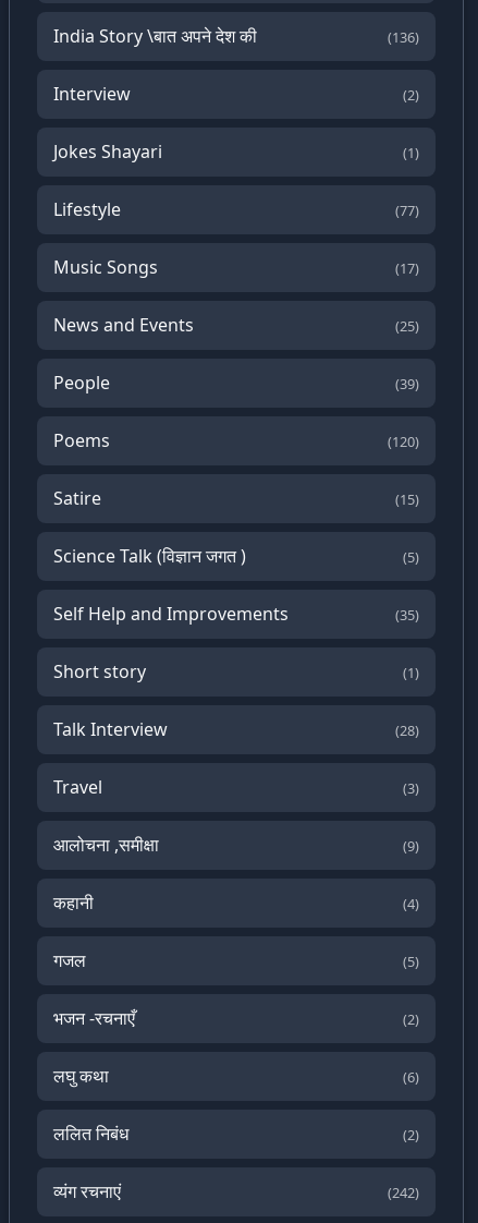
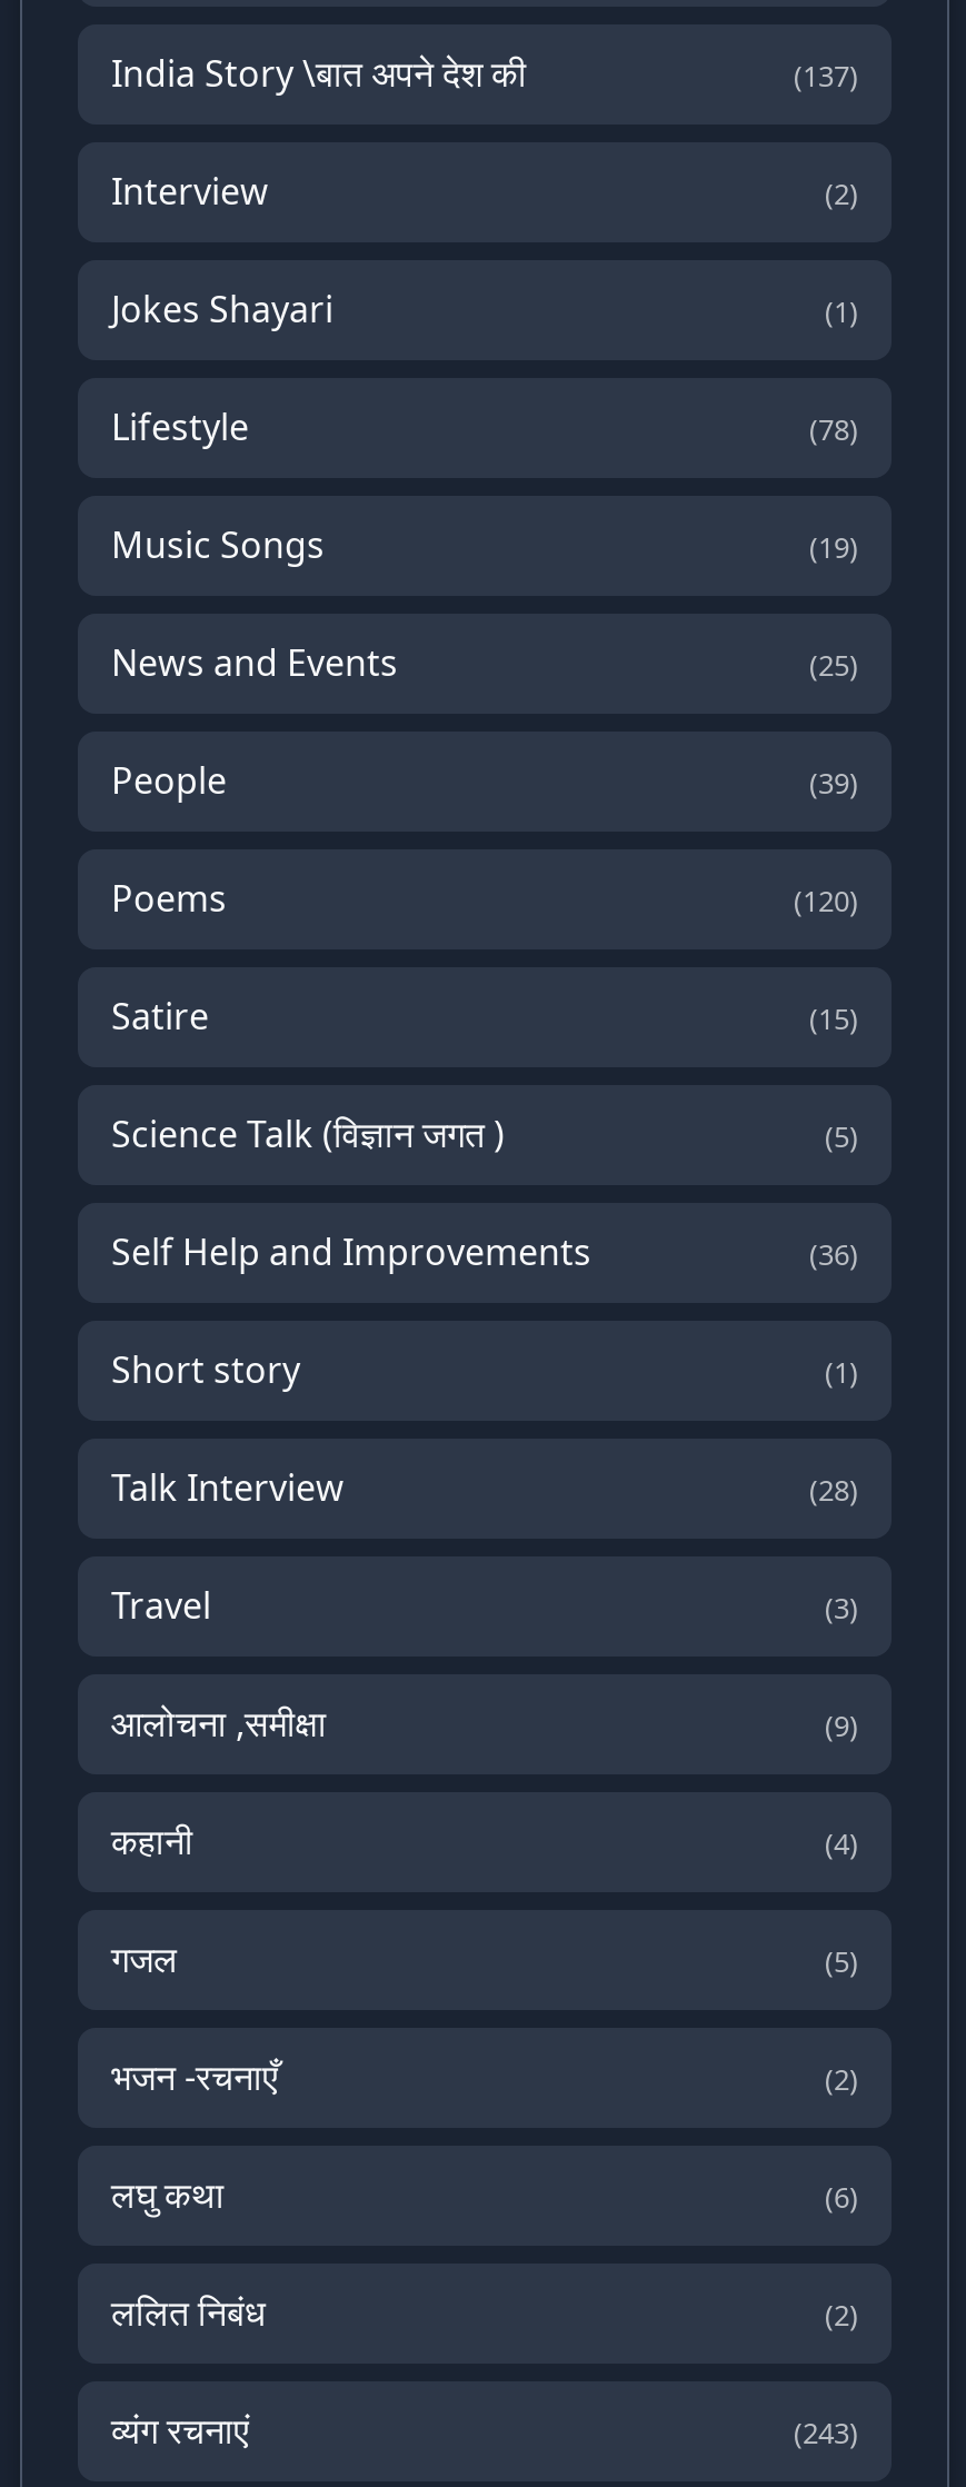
- (136)
+ (137)

- (77)
+ (78)

- (17)
+ (19)

- (35)
+ (36)

- (242)
+ (243)
